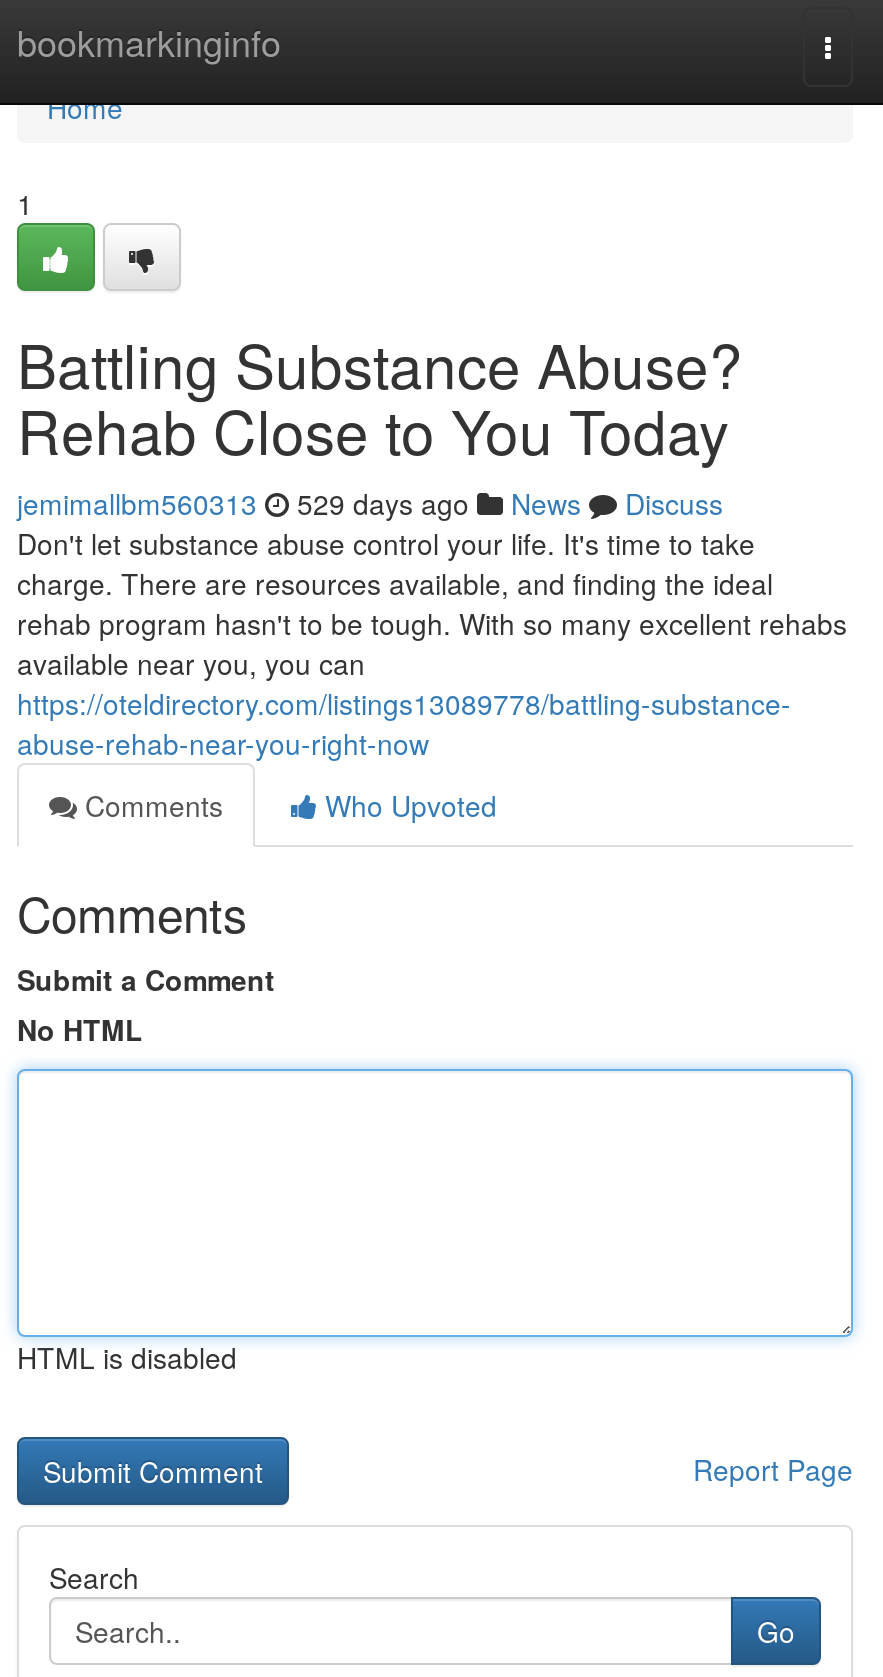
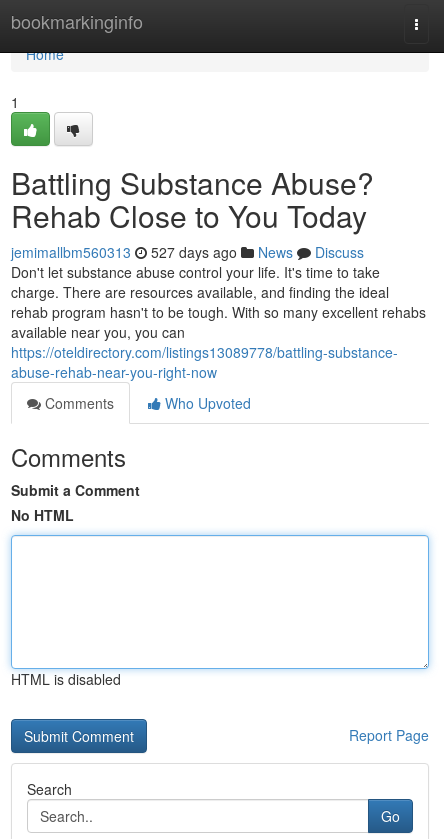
- jemimallbm560313 529 days ago News Discuss
+ jemimallbm560313 527 days ago News Discuss
